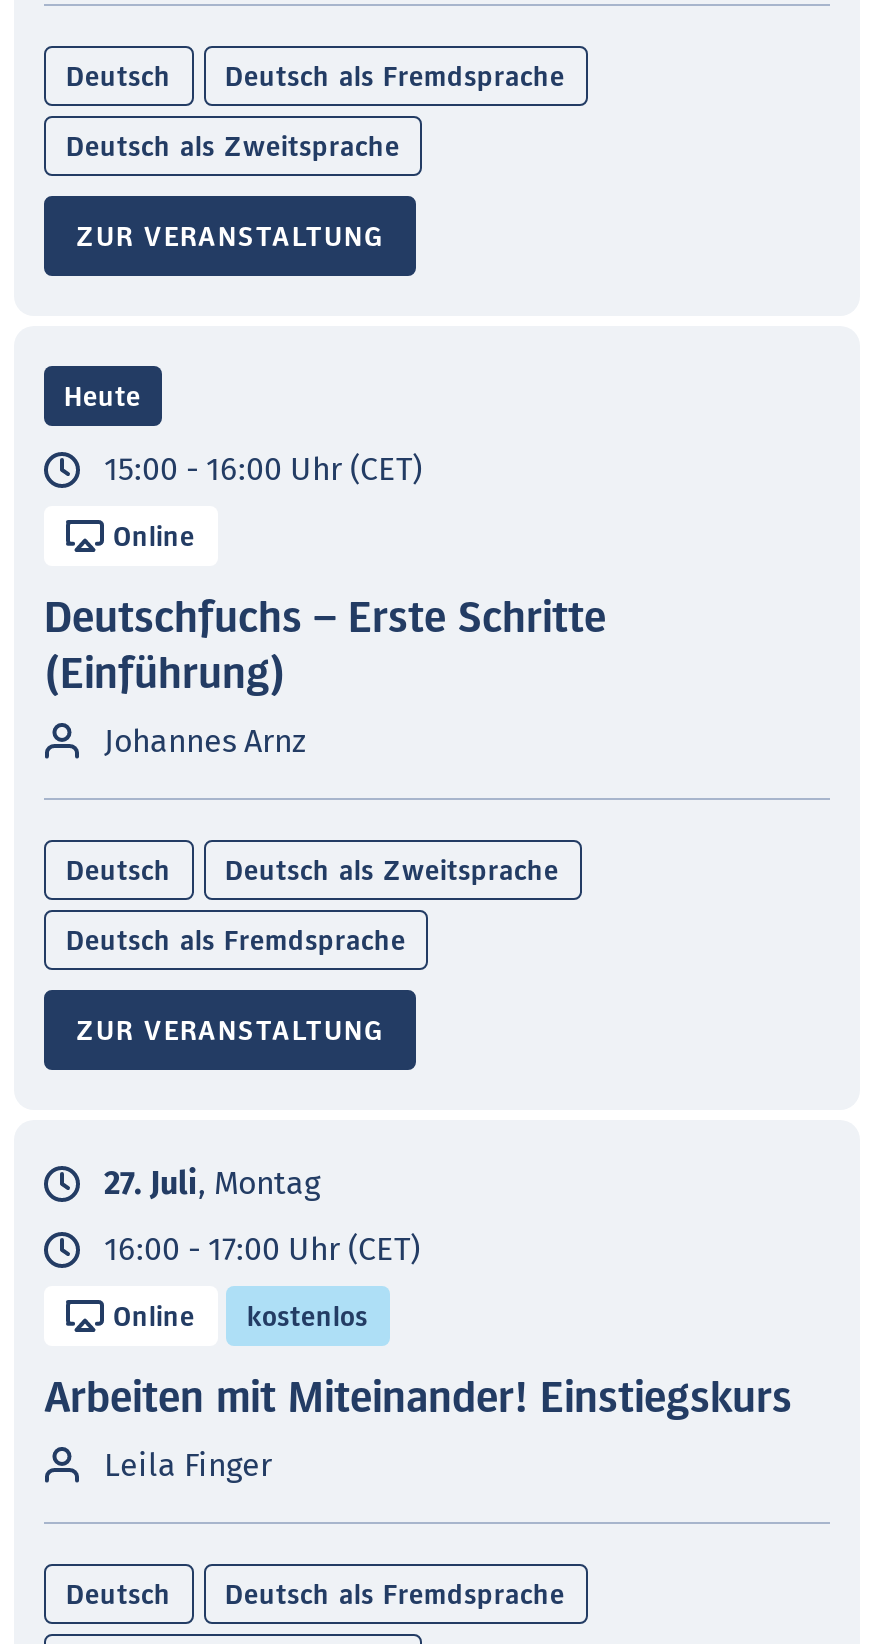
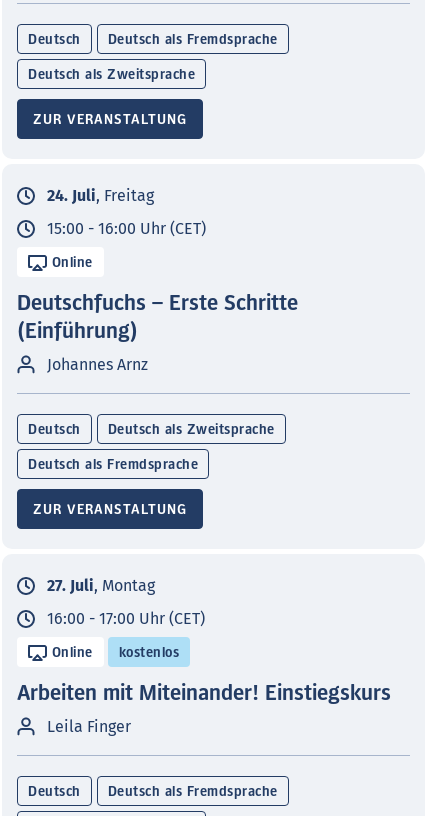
- Heute
+ 24. Juli, Freitag
